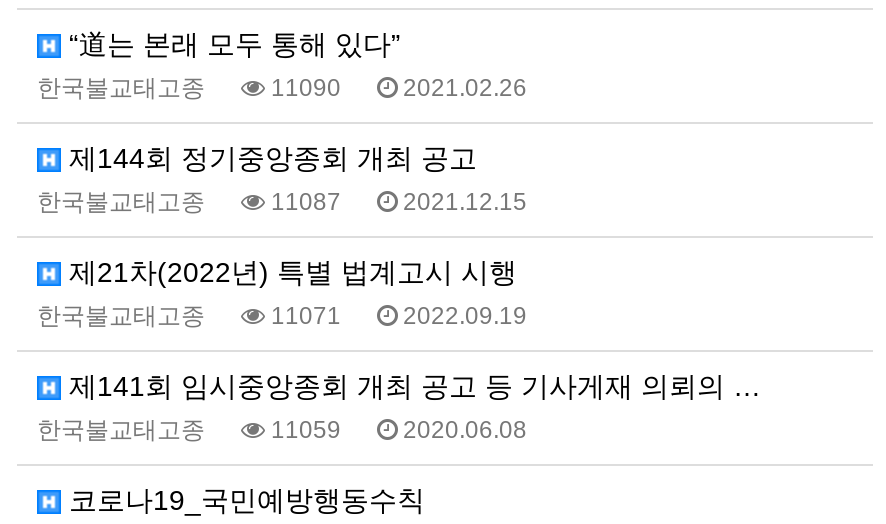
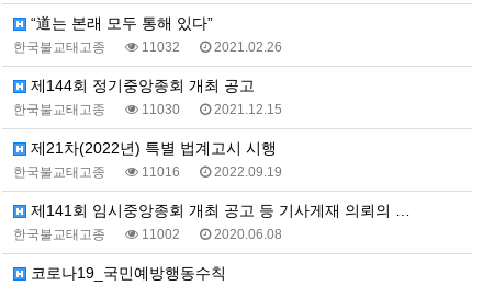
- 11090 2021.02.26
+ 11032 2021.02.26

- 11087 2021.12.15
+ 11030 2021.12.15

- 11071 2022.09.19
+ 11016 2022.09.19

- 11059 2020.06.08
+ 11002 2020.06.08
